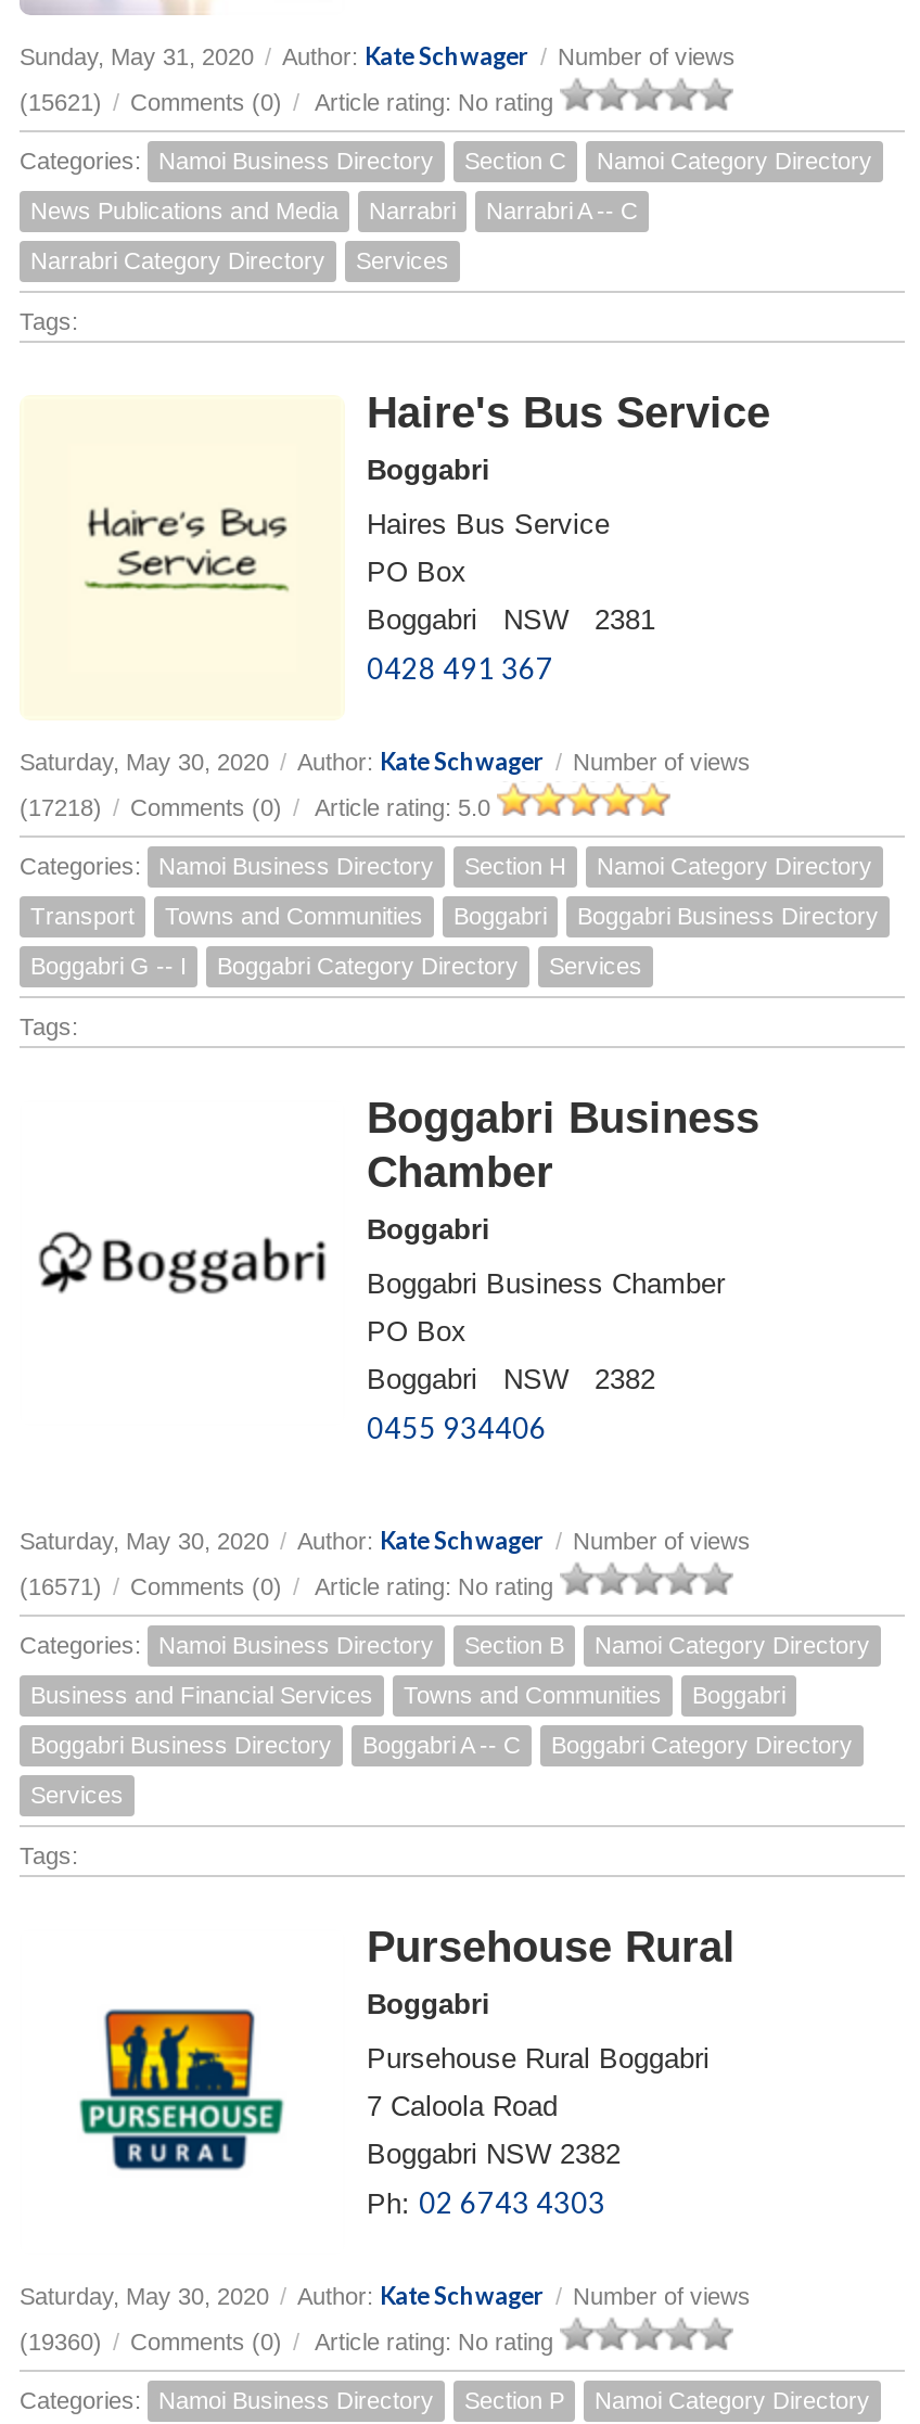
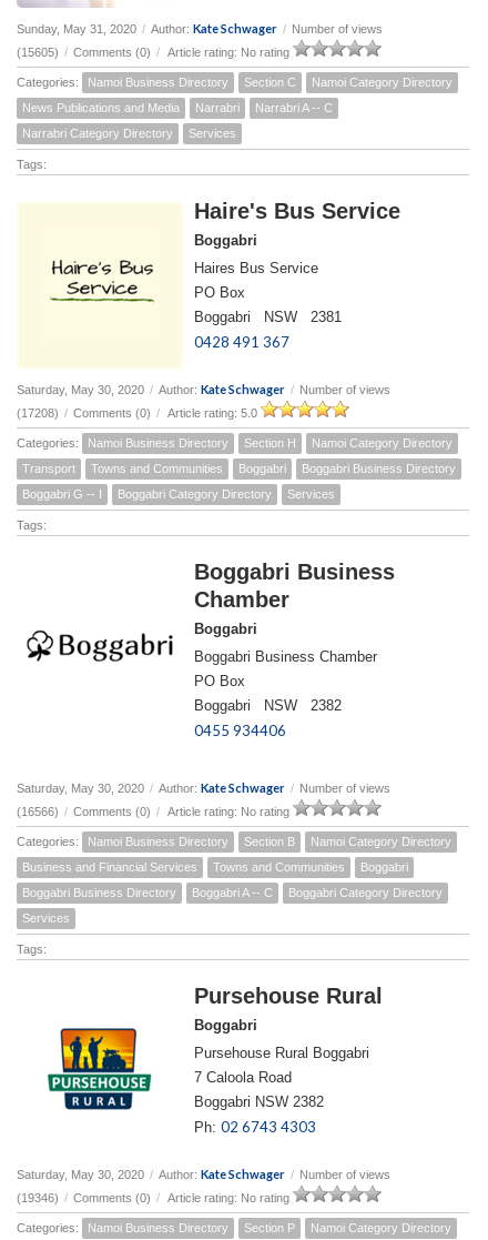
- (15621) / Comments (0) / Article rating: No rating
+ (15605) / Comments (0) / Article rating: No rating

- (17218) / Comments (0) / Article rating: 5.0
+ (17208) / Comments (0) / Article rating: 5.0

- (16571) / Comments (0) / Article rating: No rating
+ (16566) / Comments (0) / Article rating: No rating

- (19360) / Comments (0) / Article rating: No rating
+ (19346) / Comments (0) / Article rating: No rating
